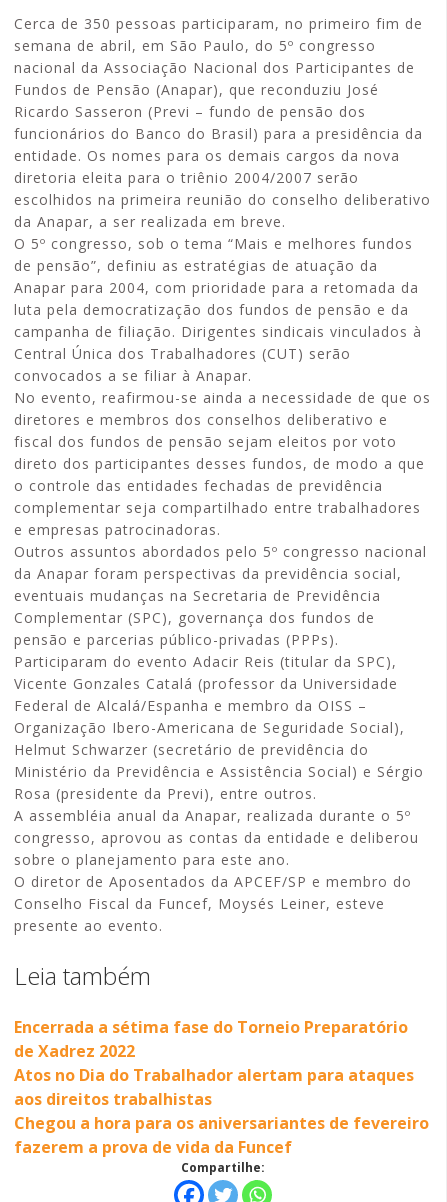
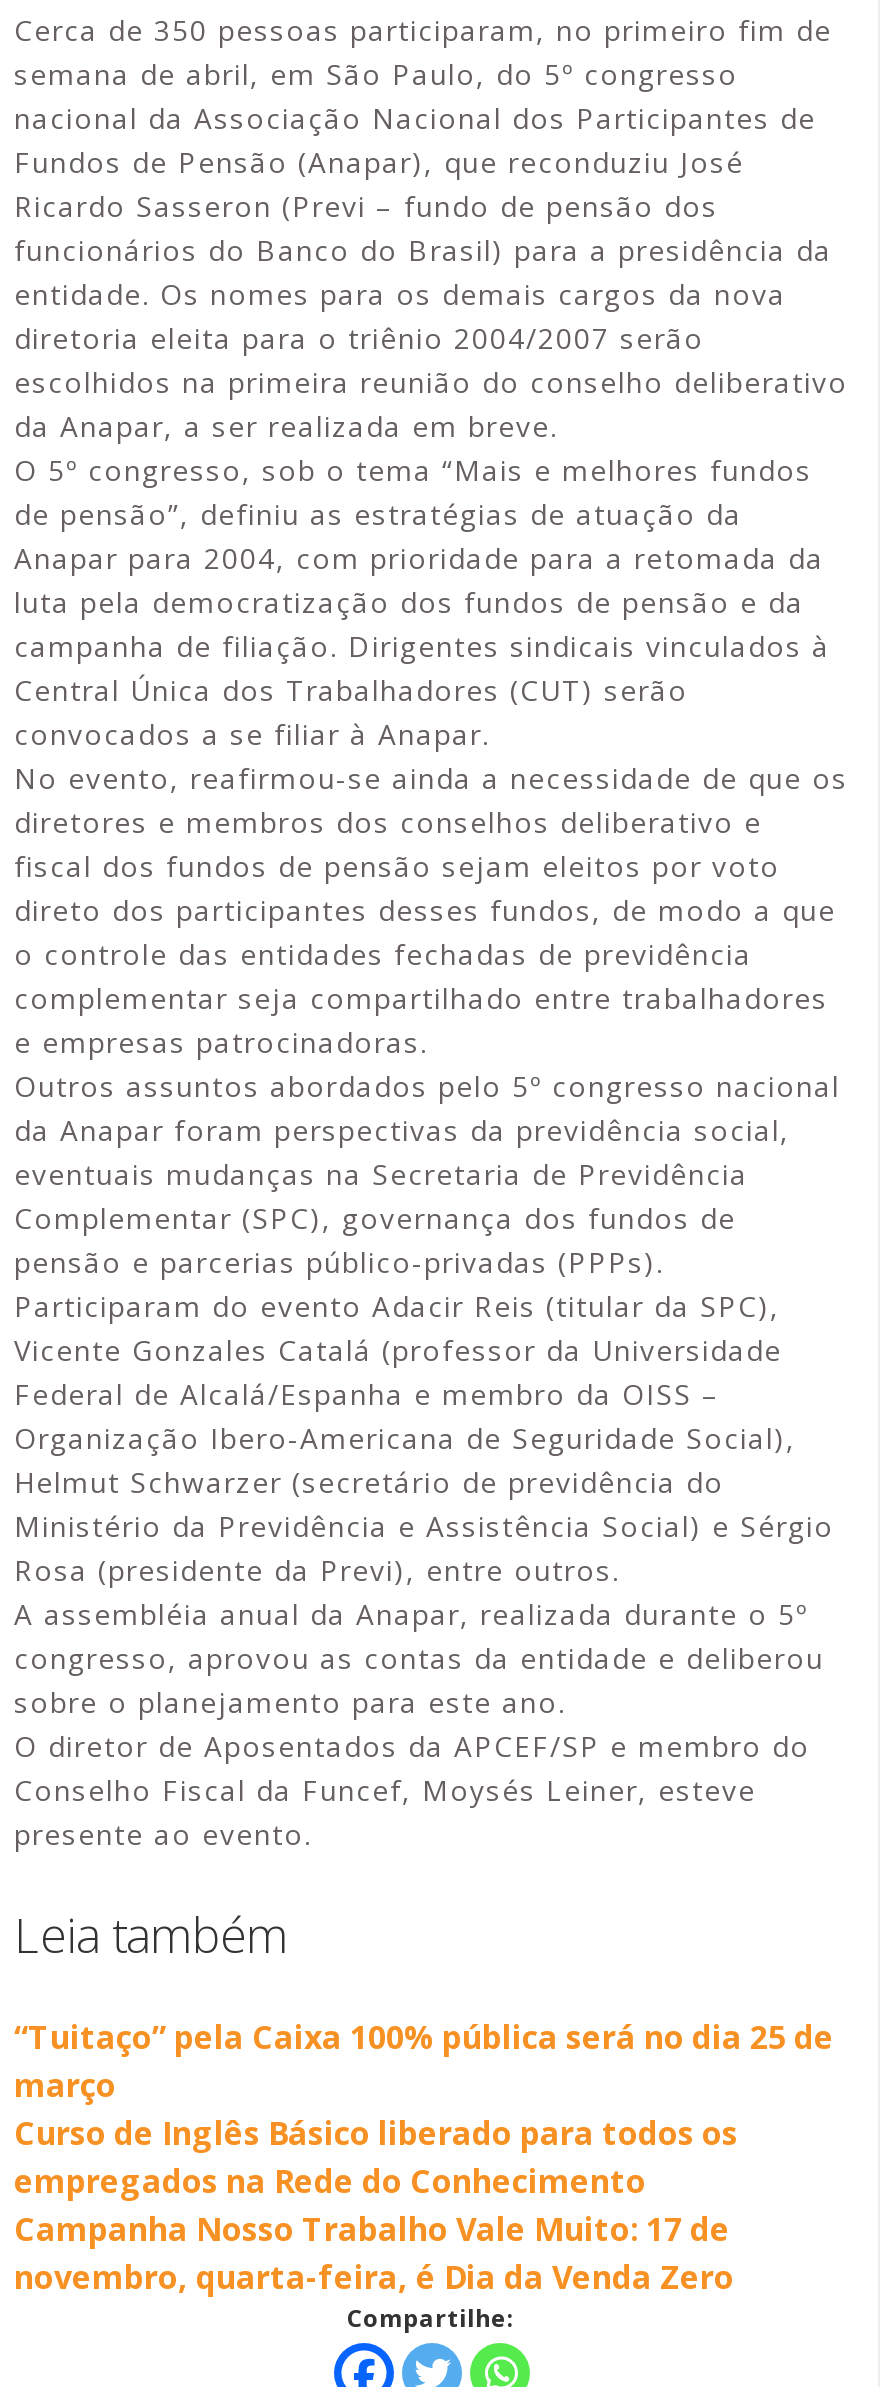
- Encerrada a sétima fase do Torneio Preparatório
- de Xadrez 2022
- Atos no Dia do Trabalhador alertam para ataques
- aos direitos trabalhistas
- Chegou a hora para os aniversariantes de fevereiro
- fazerem a prova de vida da Funcef
+ “Tuitaço” pela Caixa 100% pública será no dia 25 de
+ março
+ Curso de Inglês Básico liberado para todos os
+ empregados na Rede do Conhecimento
+ Campanha Nosso Trabalho Vale Muito: 17 de
+ novembro, quarta-feira, é Dia da Venda Zero
